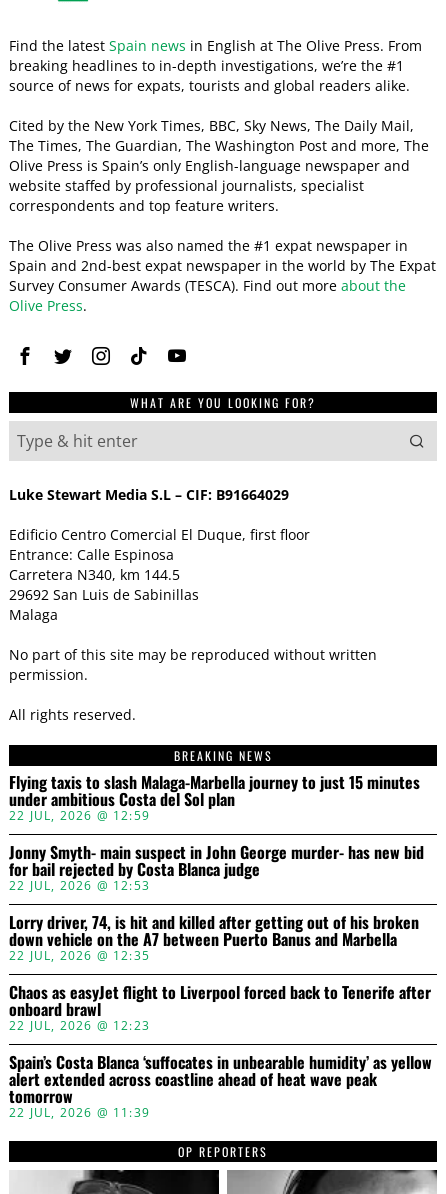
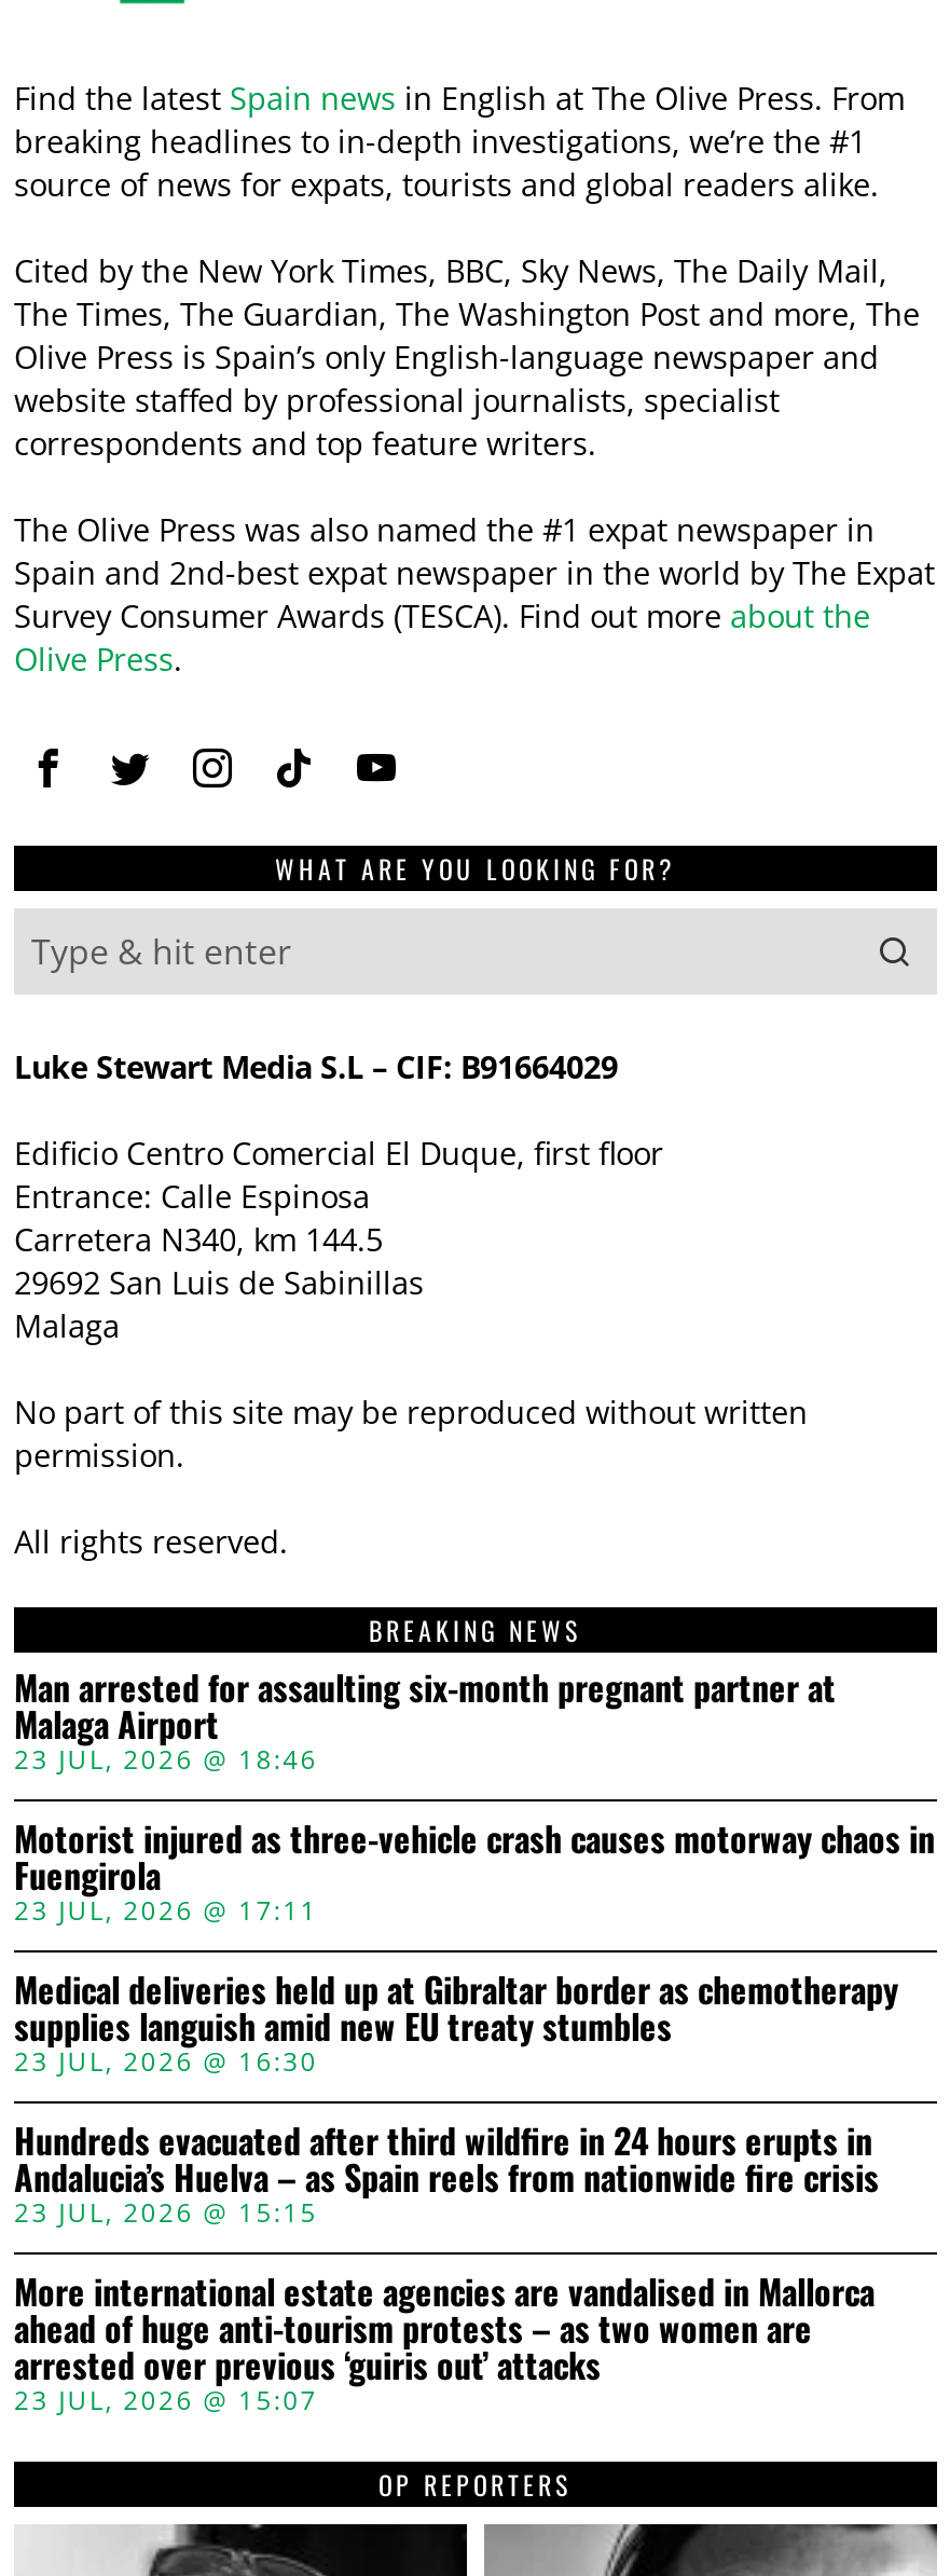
- Flying taxis to slash Malaga-Marbella journey to just 15 minutes
- under ambitious Costa del Sol plan
- 22 JUL, 2026 @ 12:59
+ Man arrested for assaulting six-month pregnant partner at
+ Malaga Airport
+ 23 JUL, 2026 @ 18:46

- Jonny Smyth- main suspect in John George murder- has new bid
- for bail rejected by Costa Blanca judge
- 22 JUL, 2026 @ 12:53
+ Motorist injured as three-vehicle crash causes motorway chaos in
+ Fuengirola
+ 23 JUL, 2026 @ 17:11

- Lorry driver, 74, is hit and killed after getting out of his broken
- down vehicle on the A7 between Puerto Banus and Marbella
- 22 JUL, 2026 @ 12:35
+ Medical deliveries held up at Gibraltar border as chemotherapy
+ supplies languish amid new EU treaty stumbles
+ 23 JUL, 2026 @ 16:30

- Chaos as easyJet flight to Liverpool forced back to Tenerife after
- onboard brawl
- 22 JUL, 2026 @ 12:23
+ Hundreds evacuated after third wildfire in 24 hours erupts in
+ Andalucia’s Huelva – as Spain reels from nationwide fire crisis
+ 23 JUL, 2026 @ 15:15

- Spain’s Costa Blanca ‘suffocates in unbearable humidity’ as yellow
- alert extended across coastline ahead of heat wave peak
- tomorrow
- 22 JUL, 2026 @ 11:39
+ More international estate agencies are vandalised in Mallorca
+ ahead of huge anti-tourism protests – as two women are
+ arrested over previous ‘guiris out’ attacks
+ 23 JUL, 2026 @ 15:07
